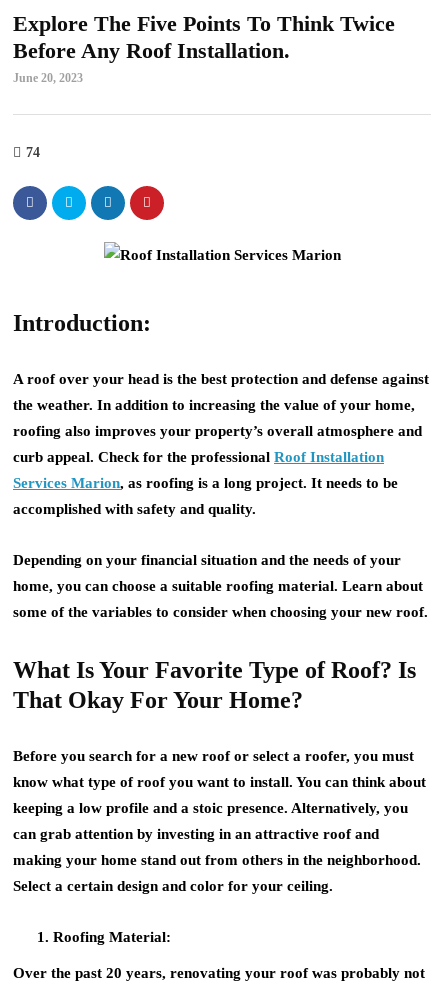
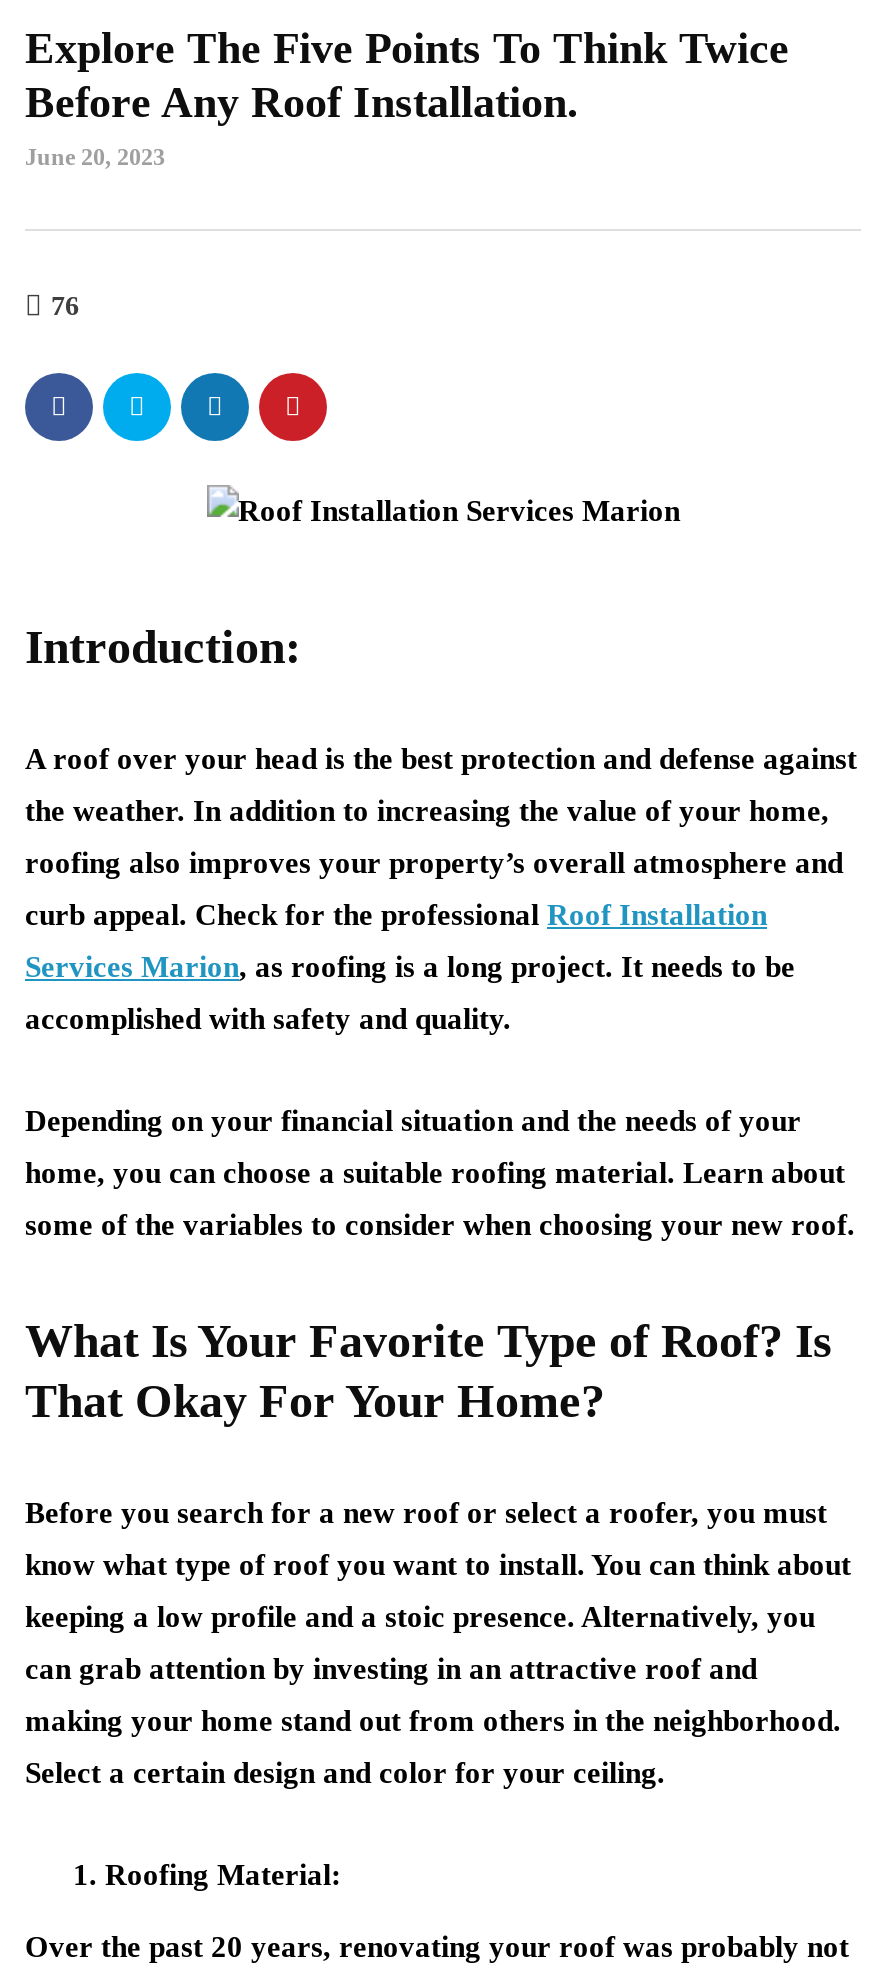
- 74
+ 76
